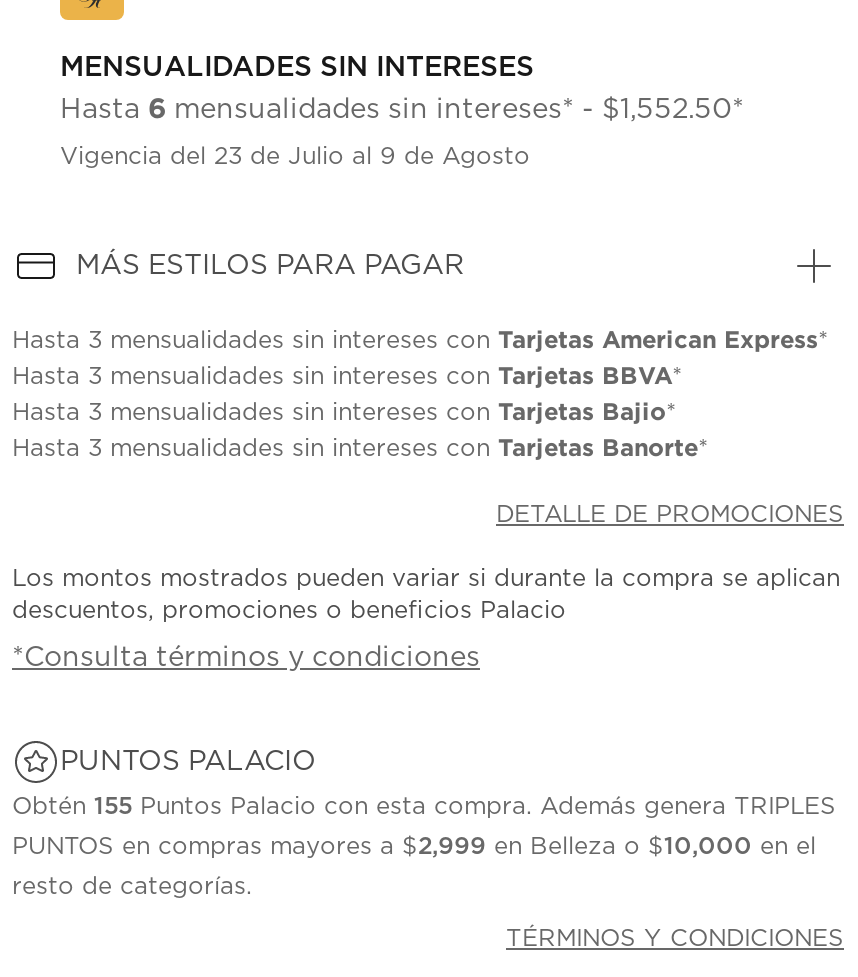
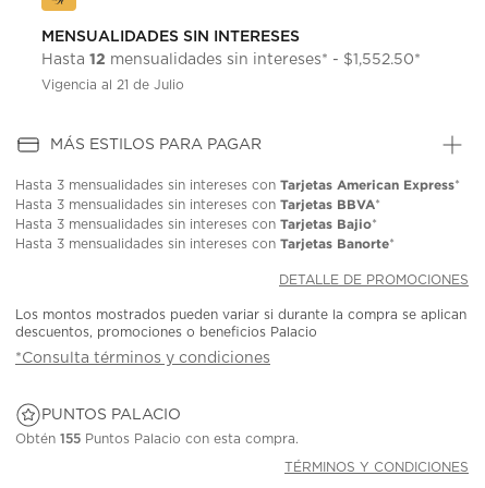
- Hasta 6 mensualidades sin intereses* - $1,552.50*
+ Hasta 12 mensualidades sin intereses* - $1,552.50*

- Vigencia del 23 de Julio al 9 de Agosto
+ Vigencia al 21 de Julio

- Obtén 155 Puntos Palacio con esta compra. Además genera TRIPLES
- PUNTOS en compras mayores a $2,999 en Belleza o $10,000 en el
- resto de categorías.
+ Obtén 155 Puntos Palacio con esta compra.
